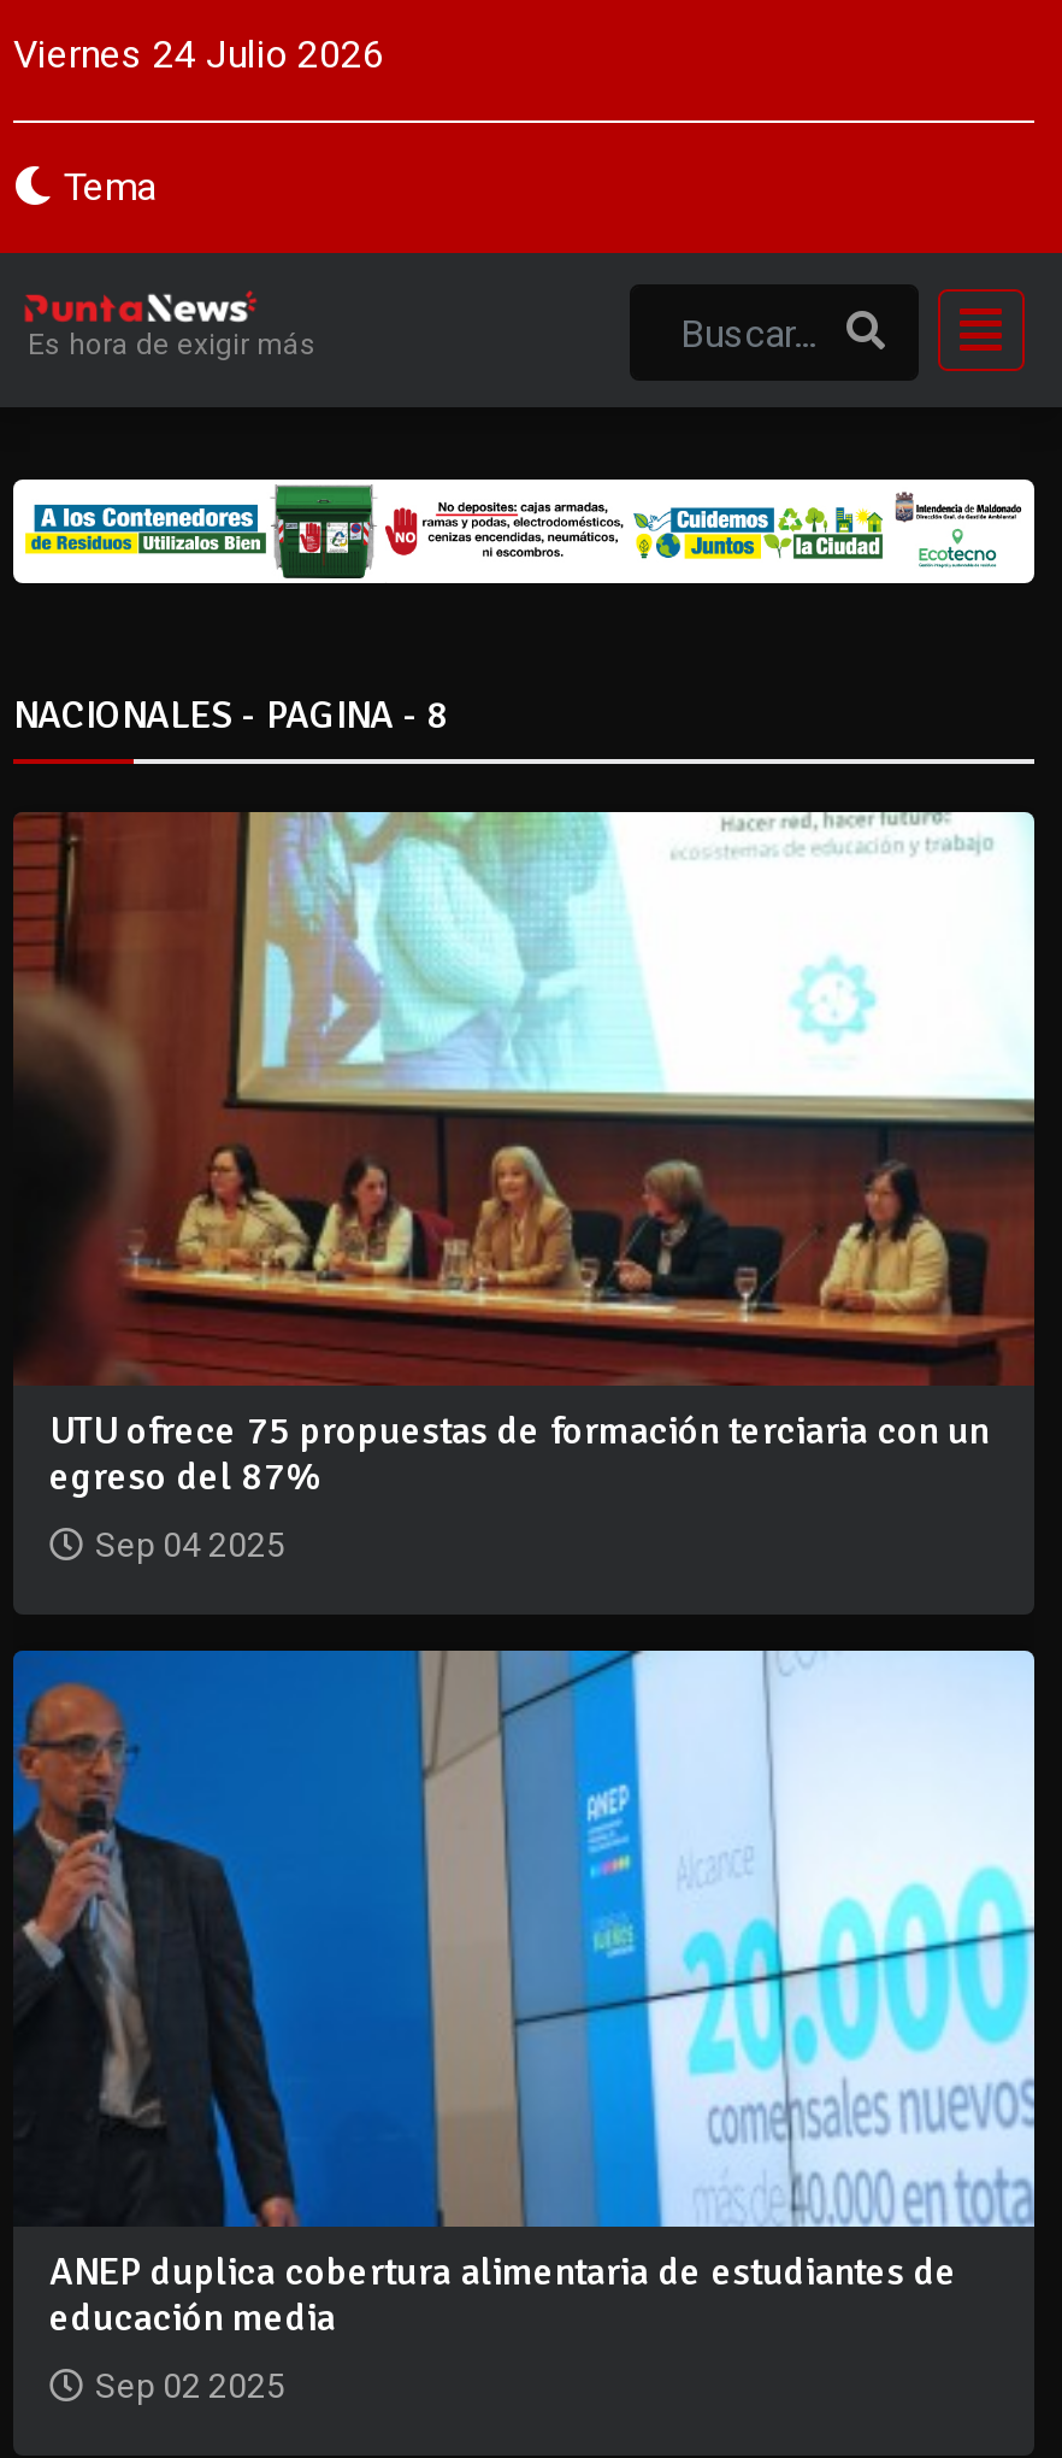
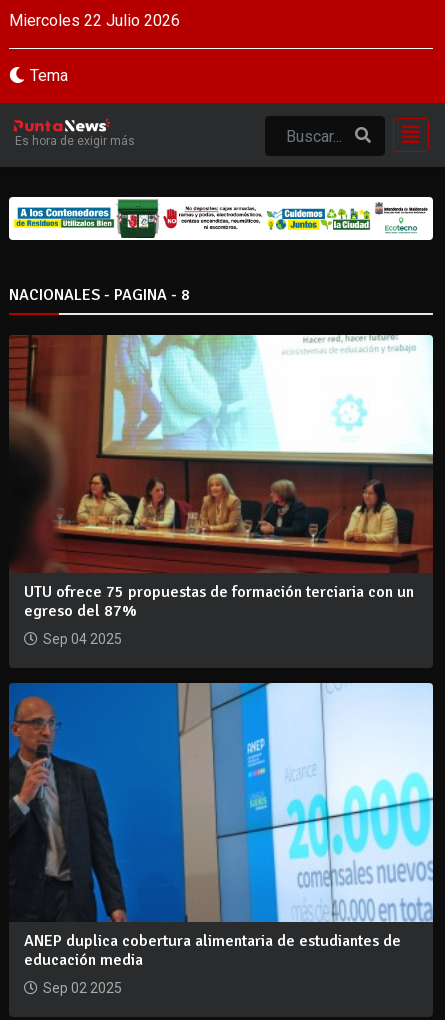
- Viernes 24 Julio 2026
+ Miercoles 22 Julio 2026
